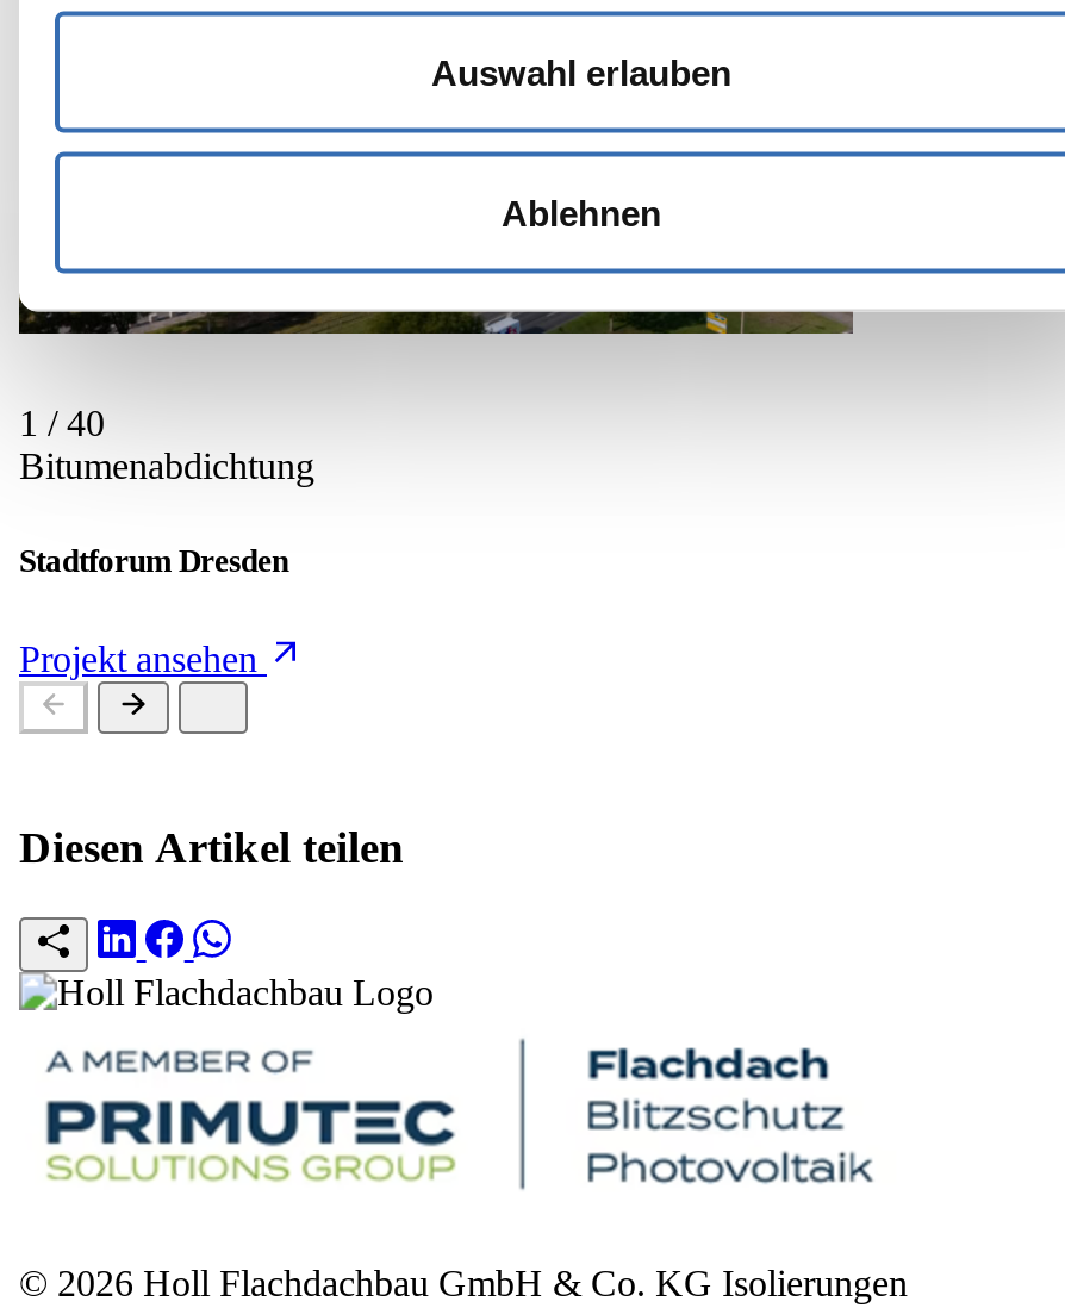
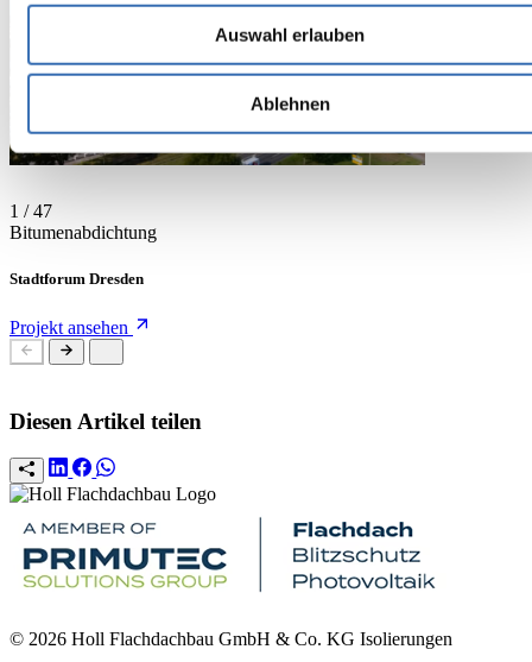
- 1 / 40
+ 1 / 47
